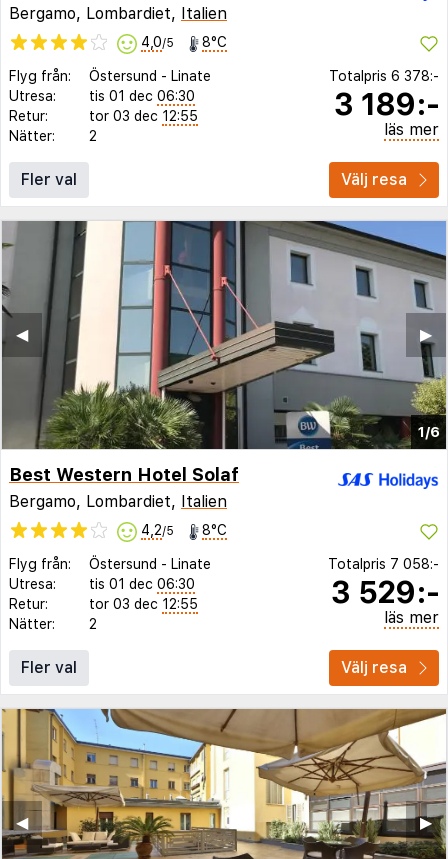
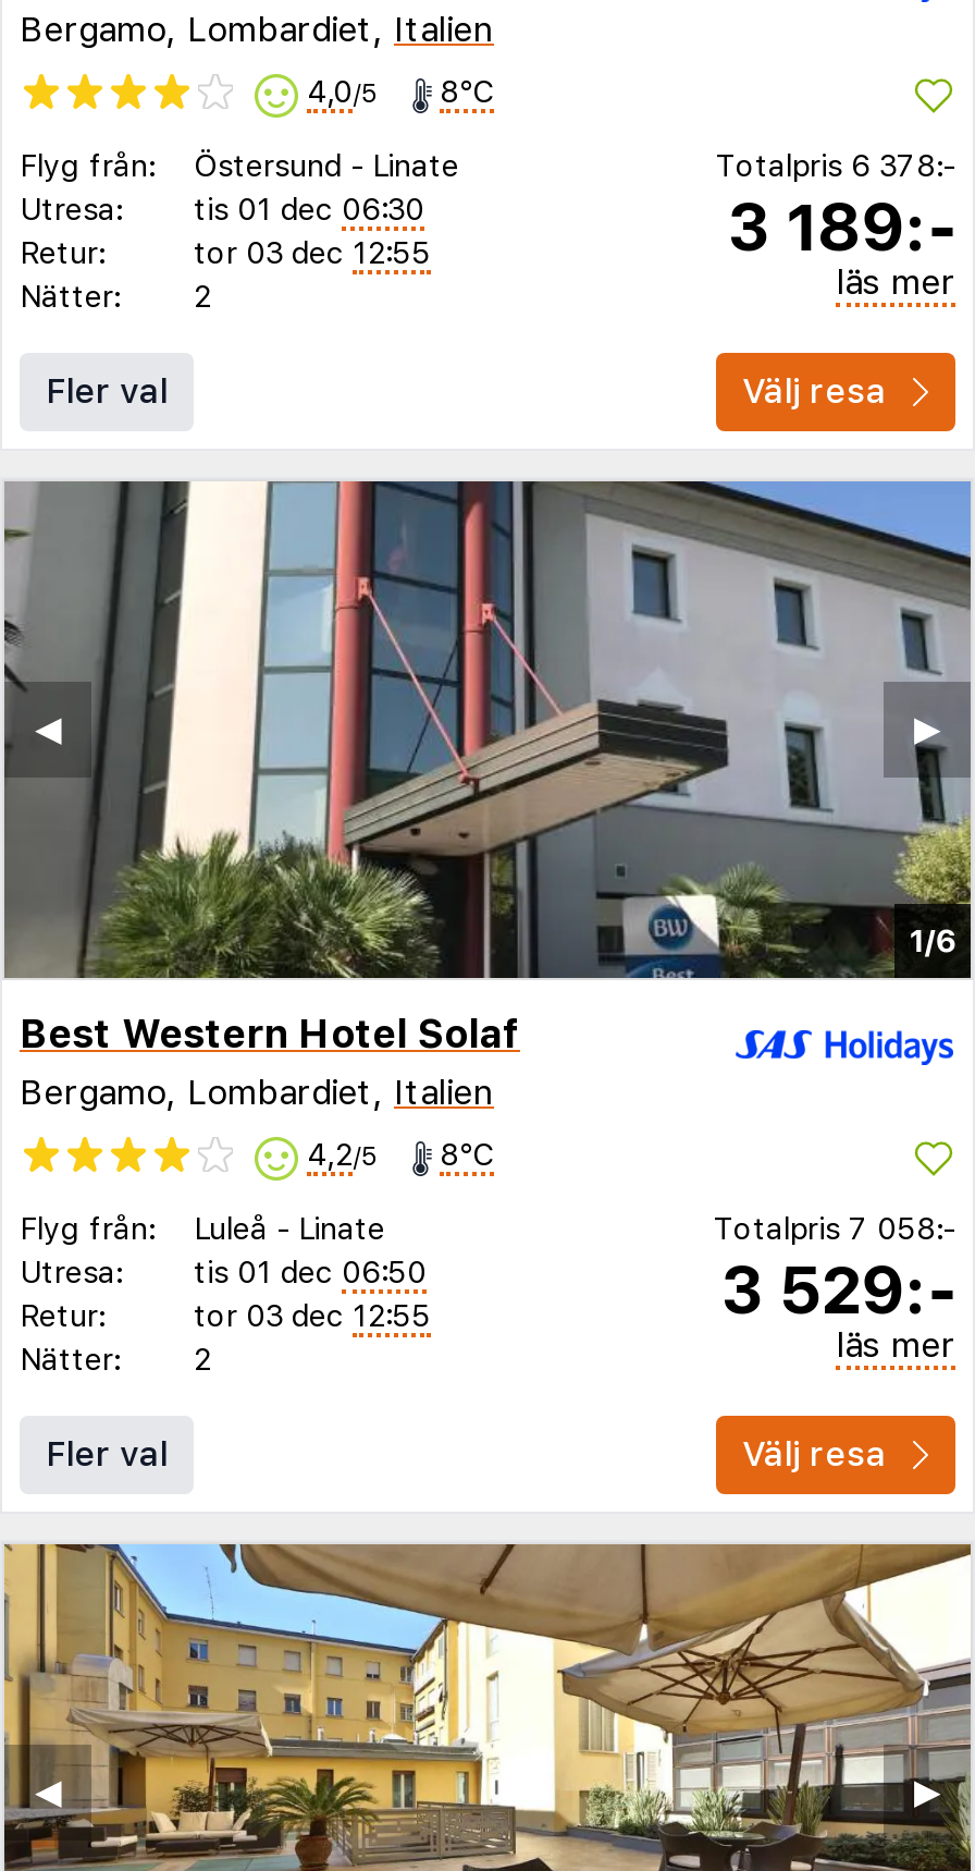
- Östersund - Linate
+ Luleå - Linate

- tis 01 dec 06:30
+ tis 01 dec 06:50
